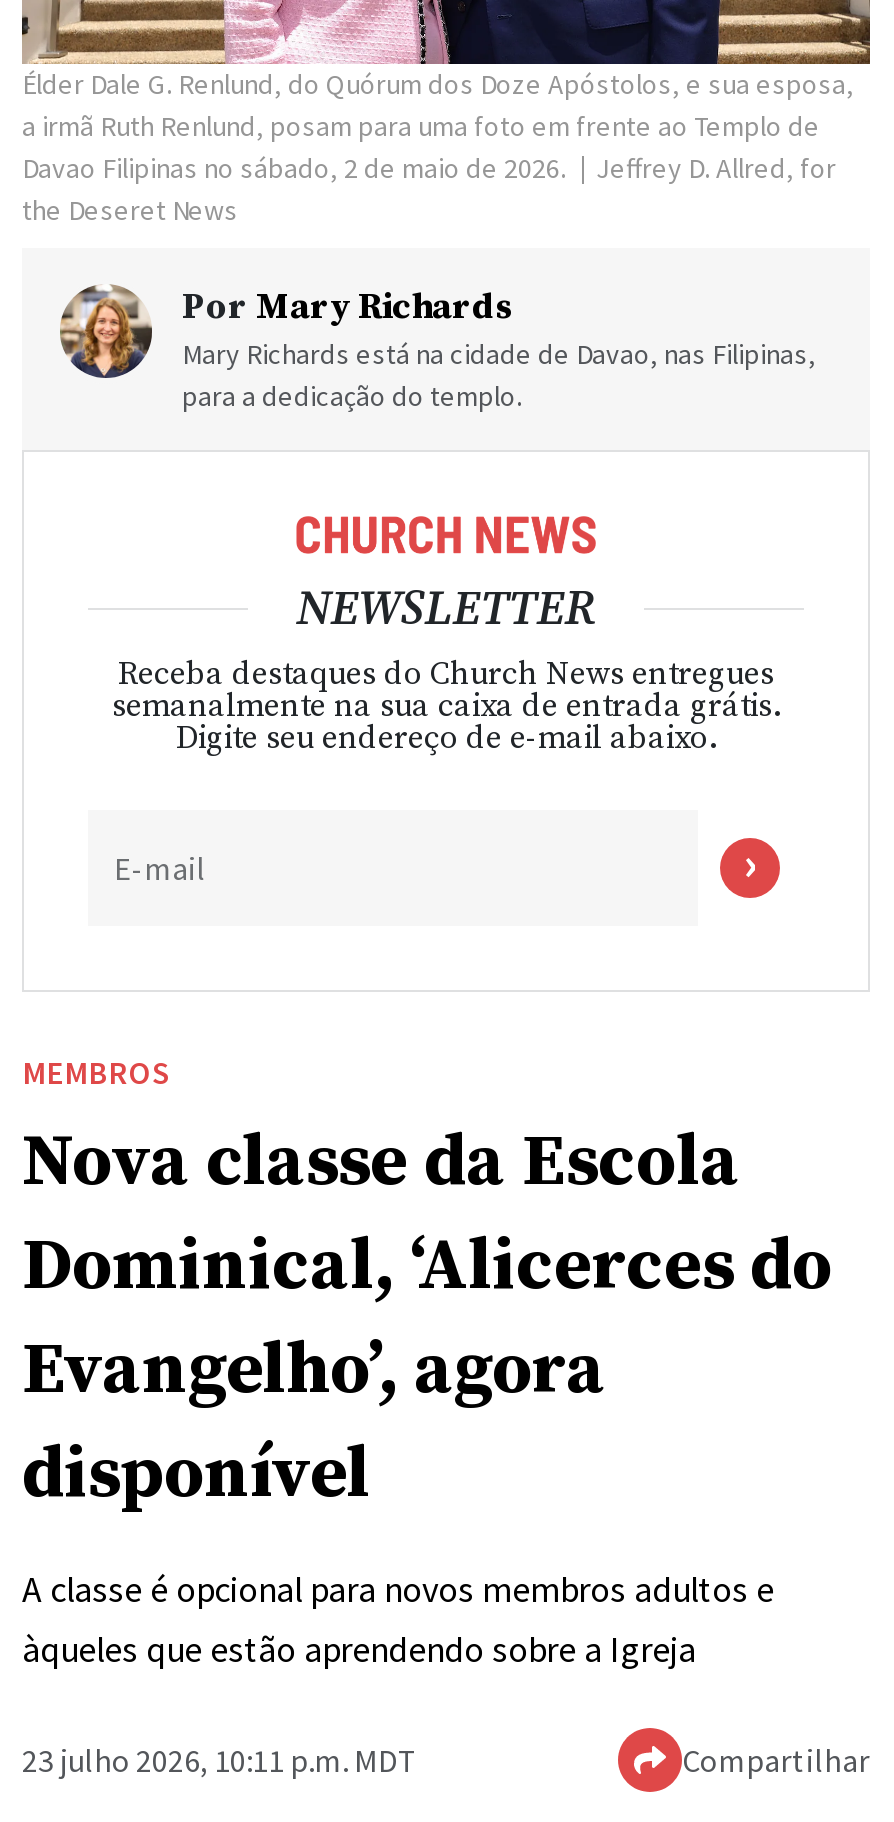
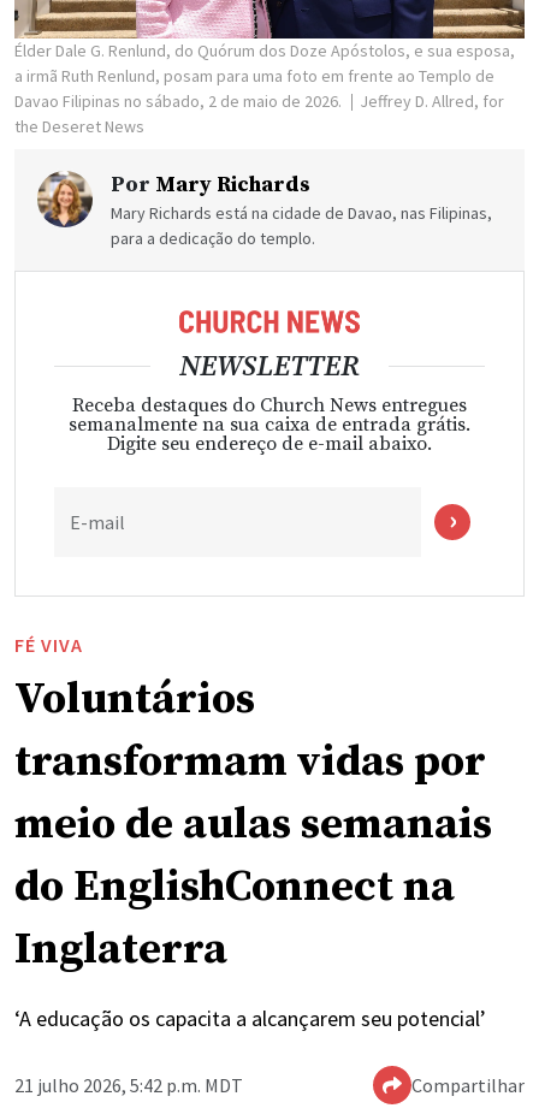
- MEMBROS
- Nova classe da Escola
- Dominical, ‘Alicerces do
- Evangelho’, agora
- disponível
+ FÉ VIVA
+ Voluntários
+ transformam vidas por
+ meio de aulas semanais
+ do EnglishConnect na
+ Inglaterra

- A classe é opcional para novos membros adultos e
- àqueles que estão aprendendo sobre a Igreja
+ ‘A educação os capacita a alcançarem seu potencial’

- 23 julho 2026, 10:11 p.m. MDT
+ 21 julho 2026, 5:42 p.m. MDT
